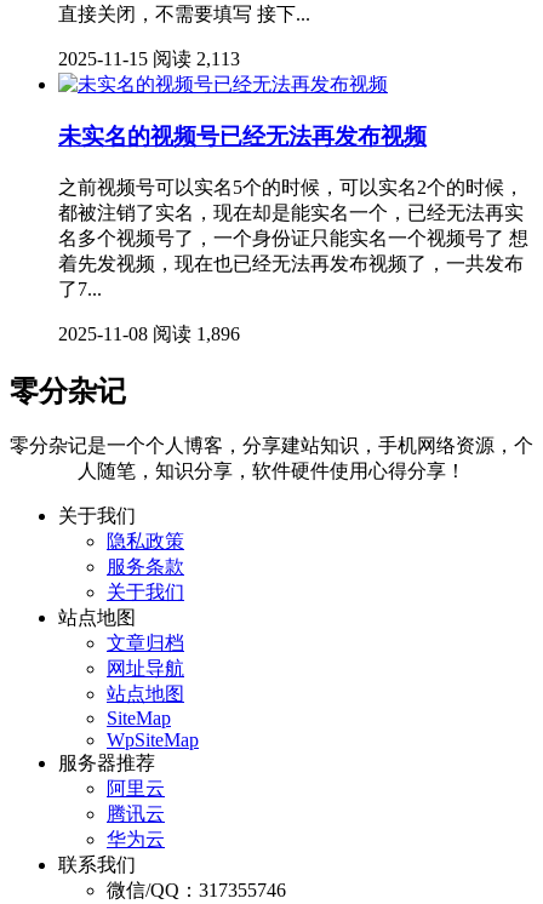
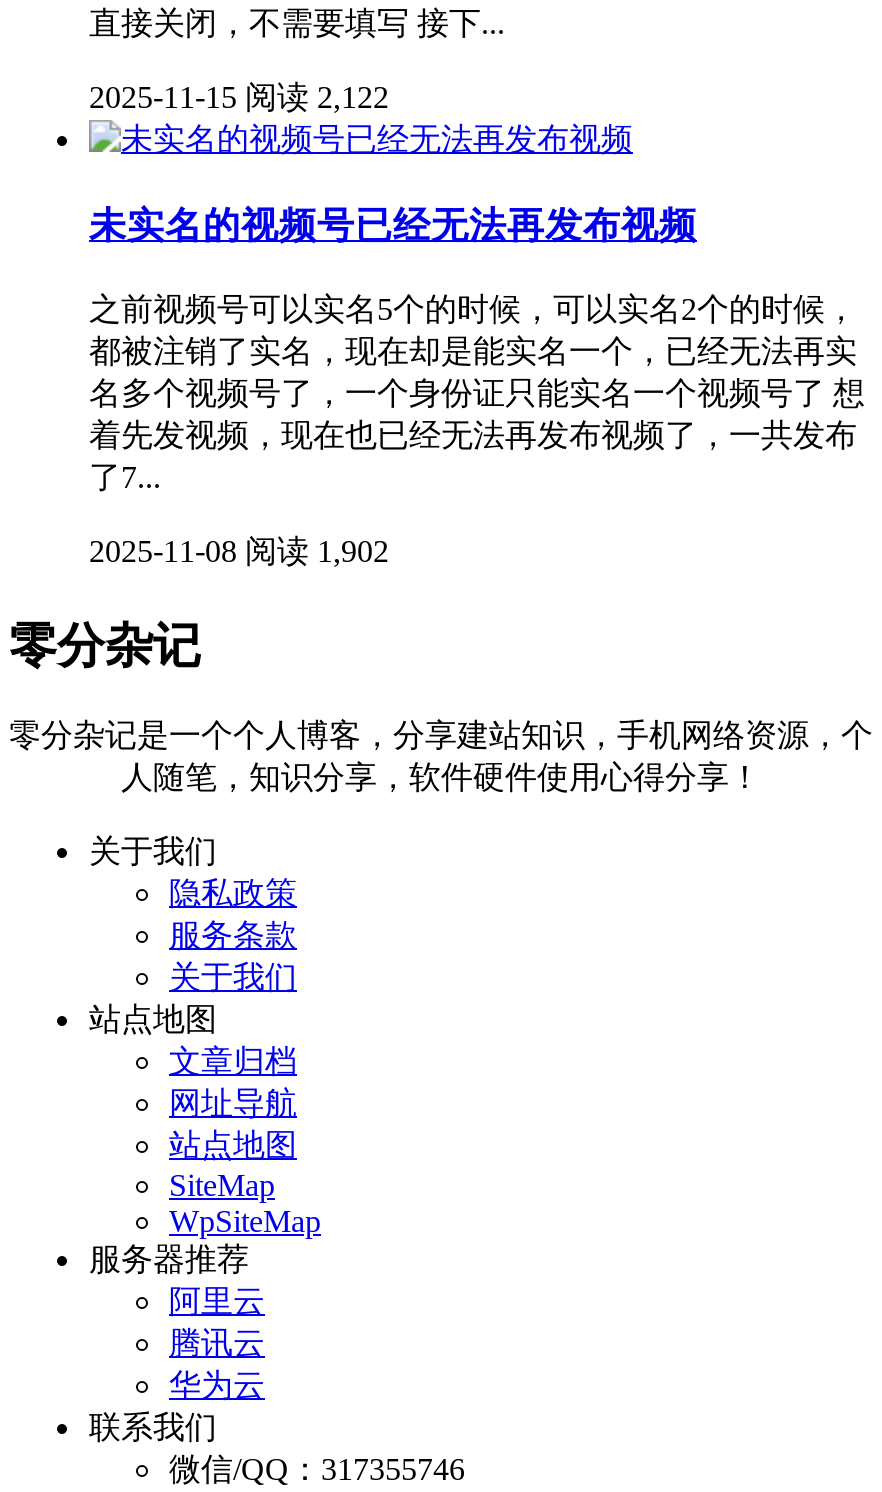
- 2025-11-15 阅读 2,113
+ 2025-11-15 阅读 2,122

- 2025-11-08 阅读 1,896
+ 2025-11-08 阅读 1,902
